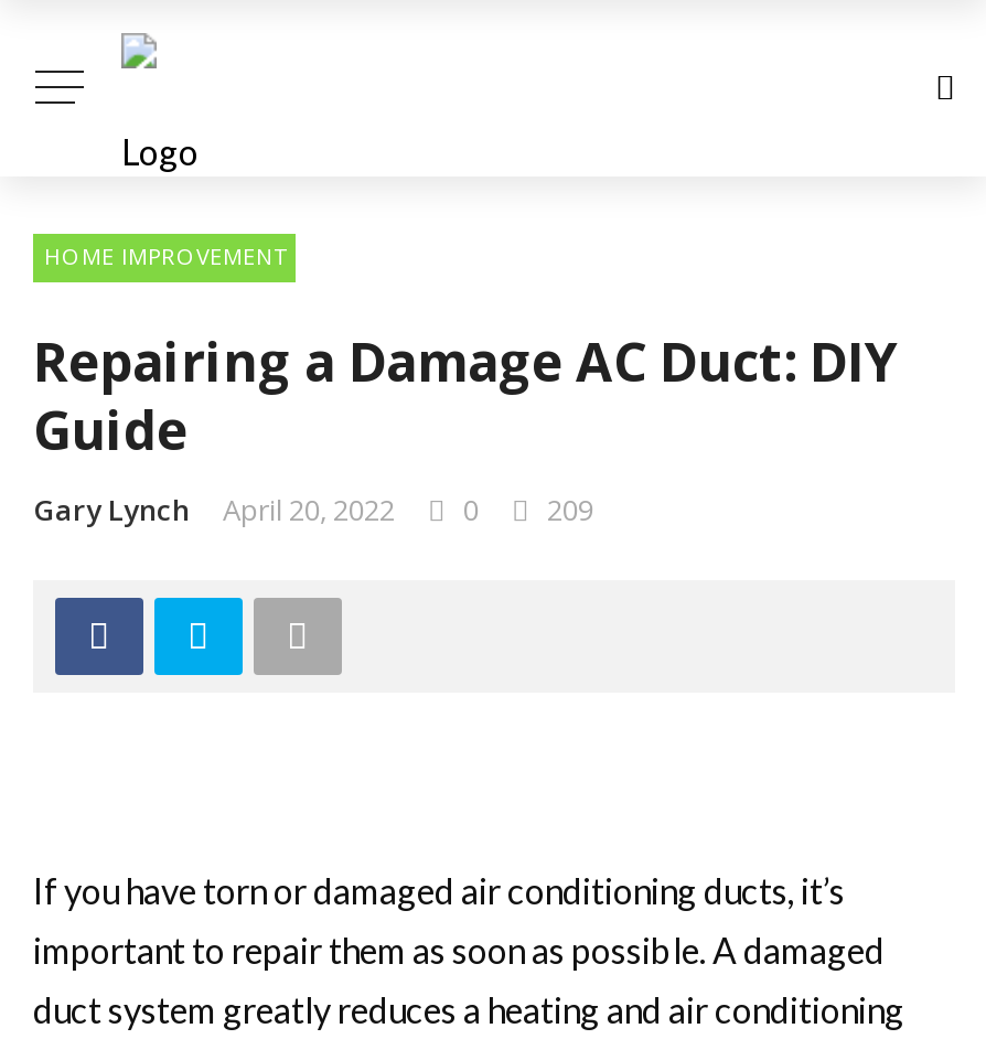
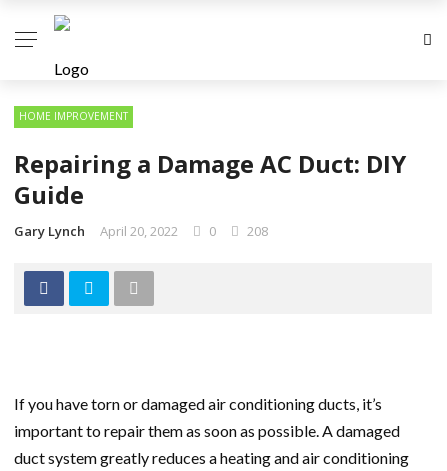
- Gary Lynch April 20, 2022 0 209
+ Gary Lynch April 20, 2022 0 208
